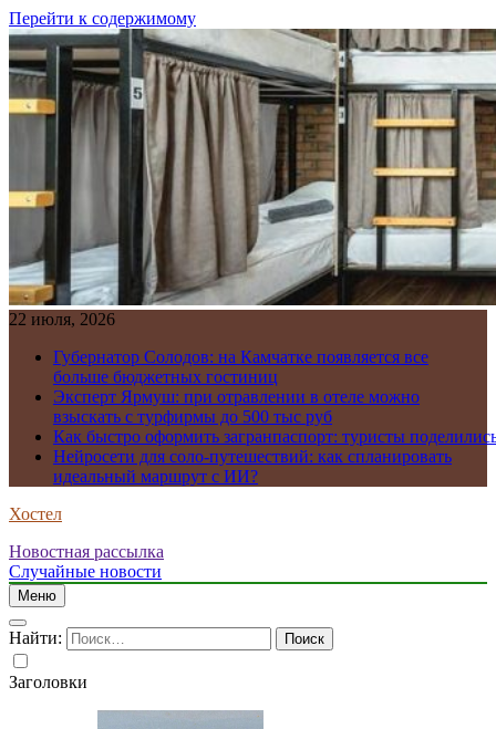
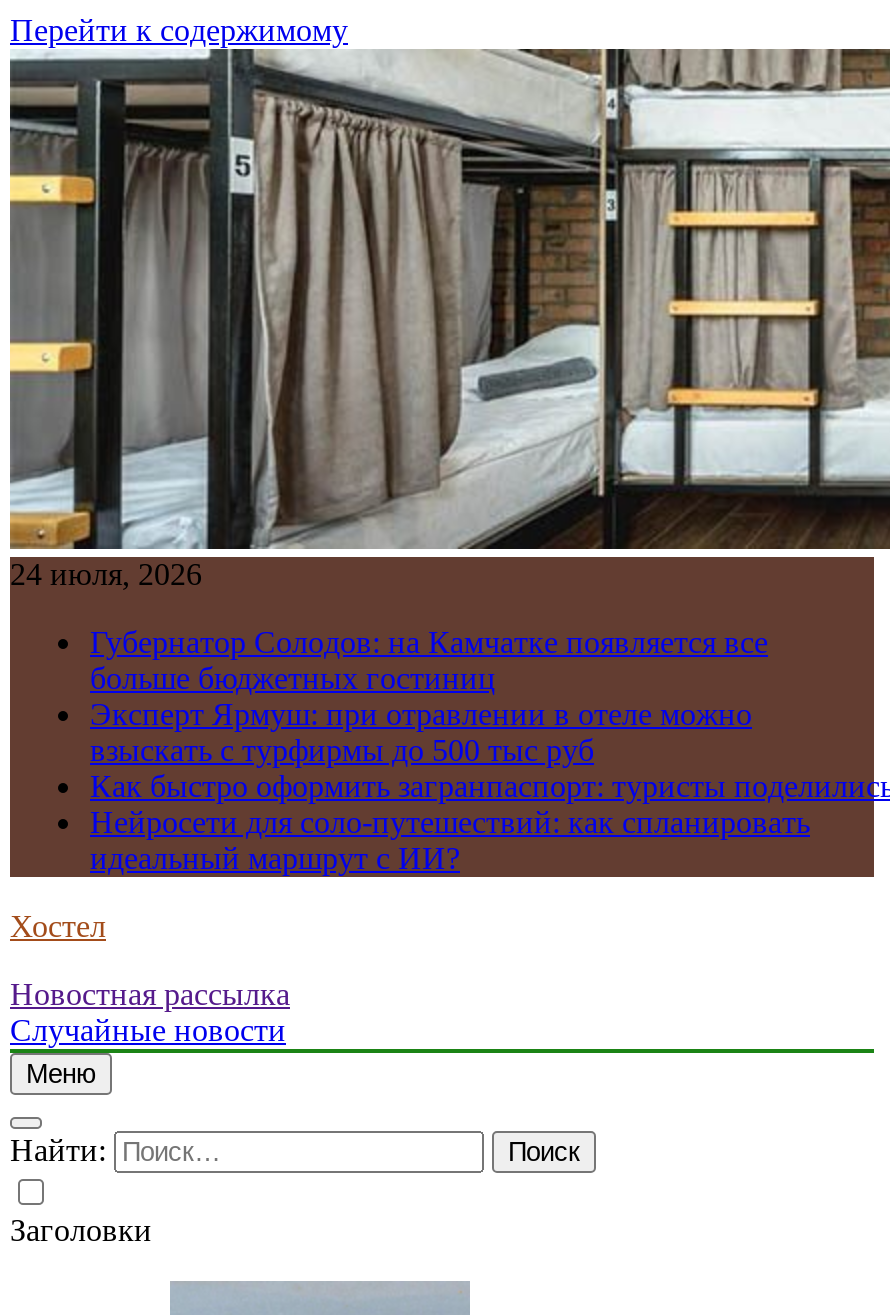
- 22 июля, 2026
+ 24 июля, 2026
